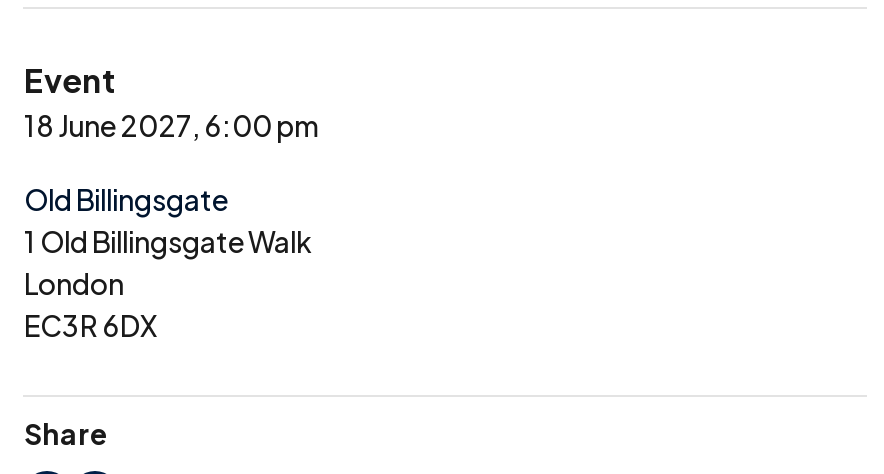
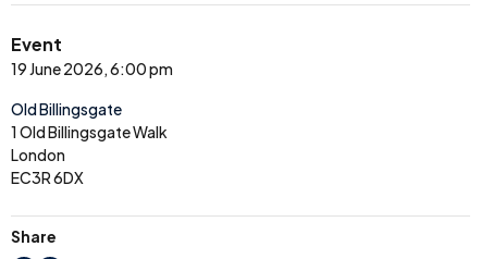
- 18 June 2027, 6:00 pm
+ 19 June 2026, 6:00 pm
